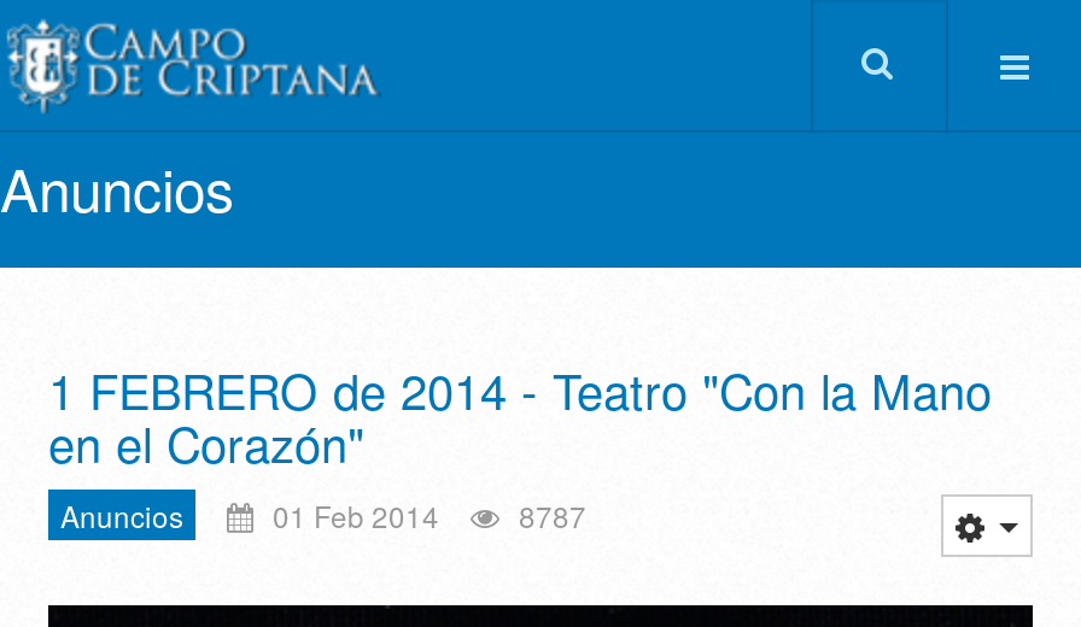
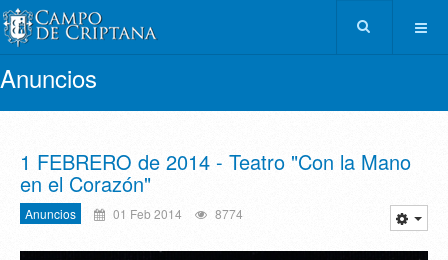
- Anuncios 01 Feb 2014 8787
+ Anuncios 01 Feb 2014 8774
